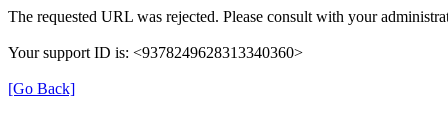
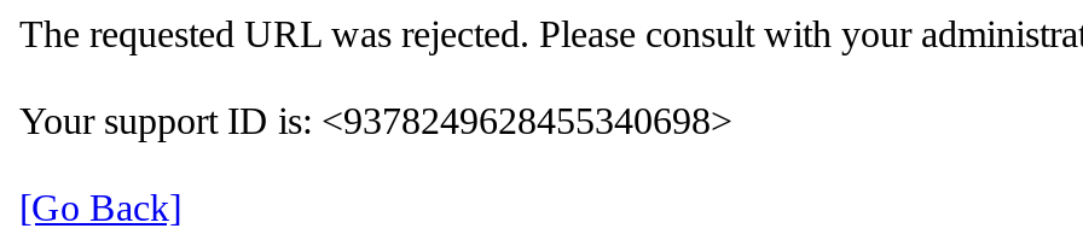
- Your support ID is: <9378249628313340360>
+ Your support ID is: <9378249628455340698>
